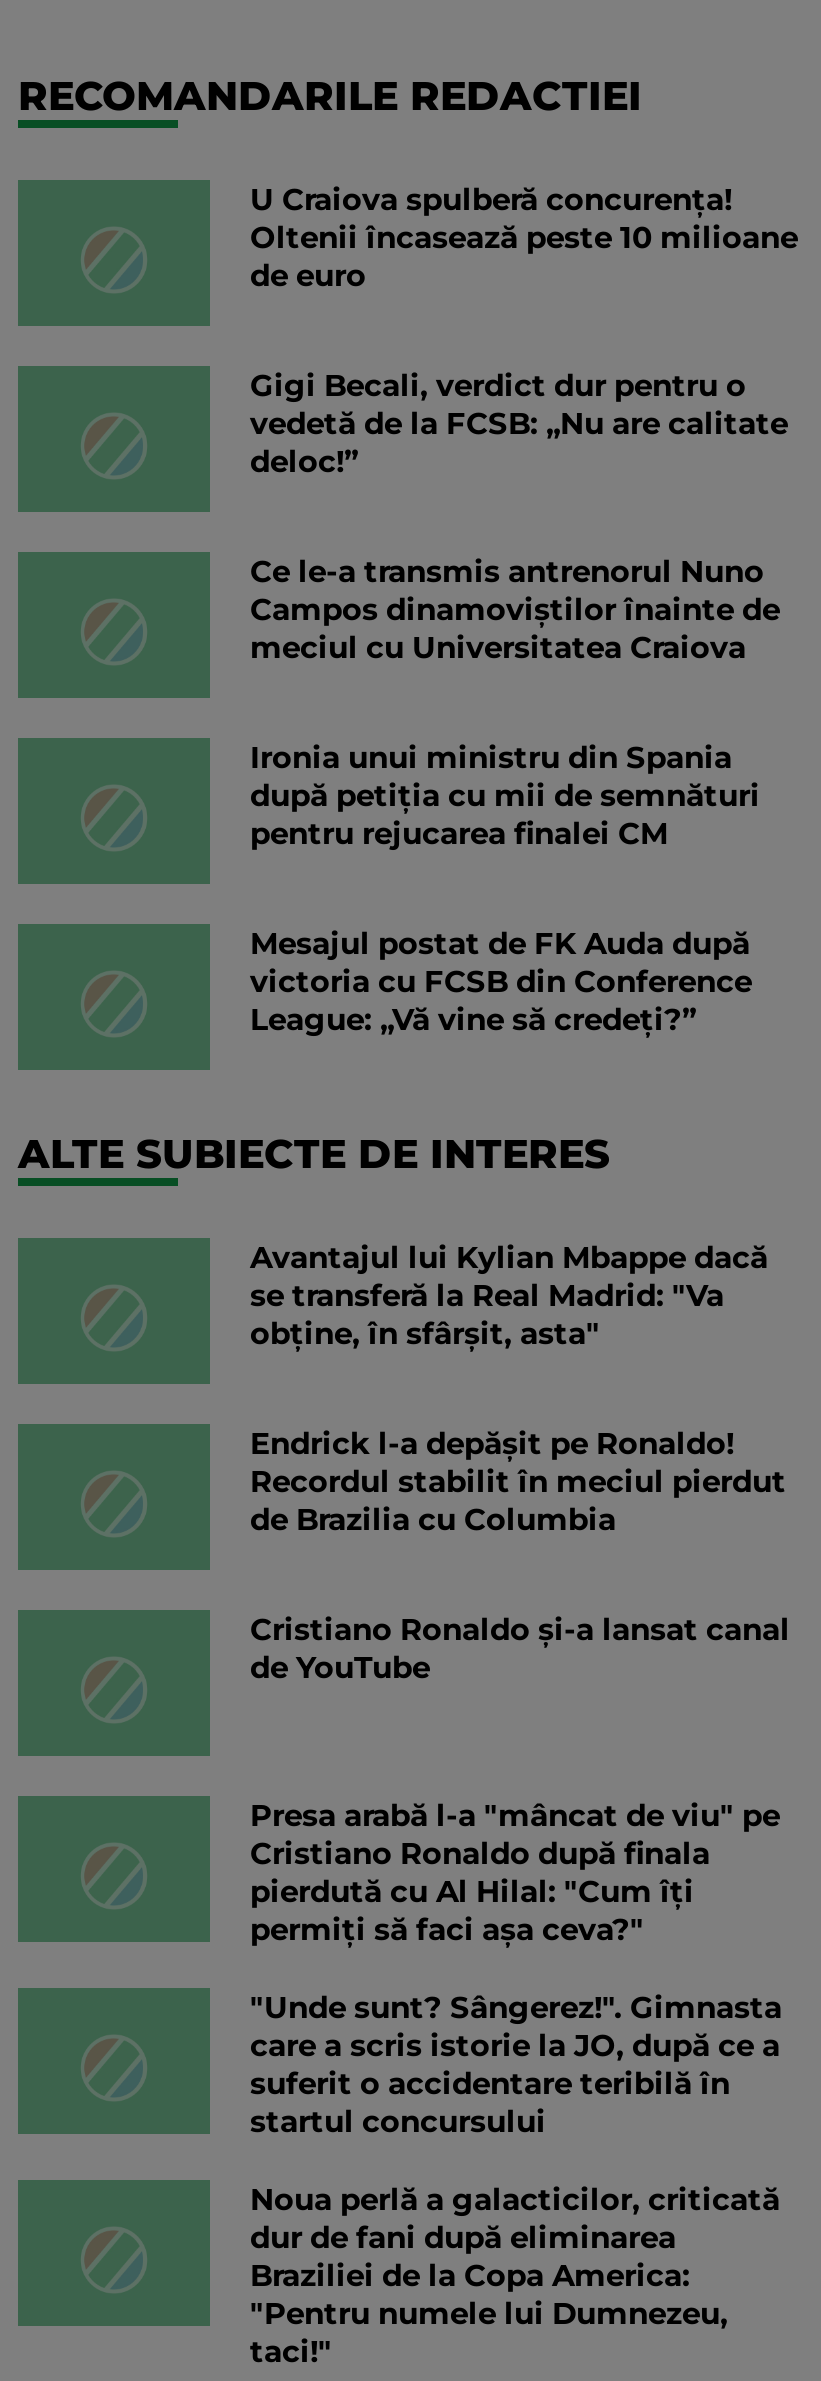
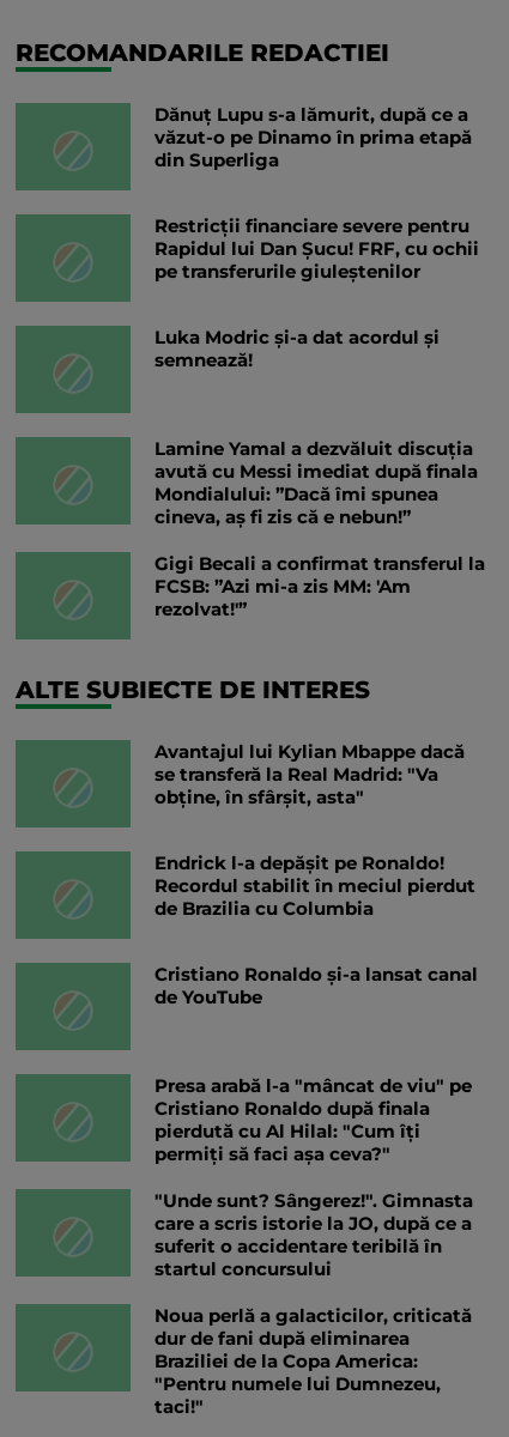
- U Craiova spulberă concurența!
- Oltenii încasează peste 10 milioane
- de euro
+ Dănuț Lupu s-a lămurit, după ce a
+ văzut-o pe Dinamo în prima etapă
+ din Superliga

- Gigi Becali, verdict dur pentru o
- vedetă de la FCSB: „Nu are calitate
- deloc!”
+ Restricții financiare severe pentru
+ Rapidul lui Dan Șucu! FRF, cu ochii
+ pe transferurile giuleștenilor

- Ce le-a transmis antrenorul Nuno
- Campos dinamoviștilor înainte de
- meciul cu Universitatea Craiova
+ Luka Modric și-a dat acordul și
+ semnează!

- Ironia unui ministru din Spania
- după petiția cu mii de semnături
- pentru rejucarea finalei CM
+ Lamine Yamal a dezvăluit discuția
+ avută cu Messi imediat după finala
+ Mondialului: ”Dacă îmi spunea
+ cineva, aș fi zis că e nebun!”

- Mesajul postat de FK Auda după
- victoria cu FCSB din Conference
- League: „Vă vine să credeți?”
+ Gigi Becali a confirmat transferul la
+ FCSB: ”Azi mi-a zis MM: 'Am
+ rezolvat!'”
